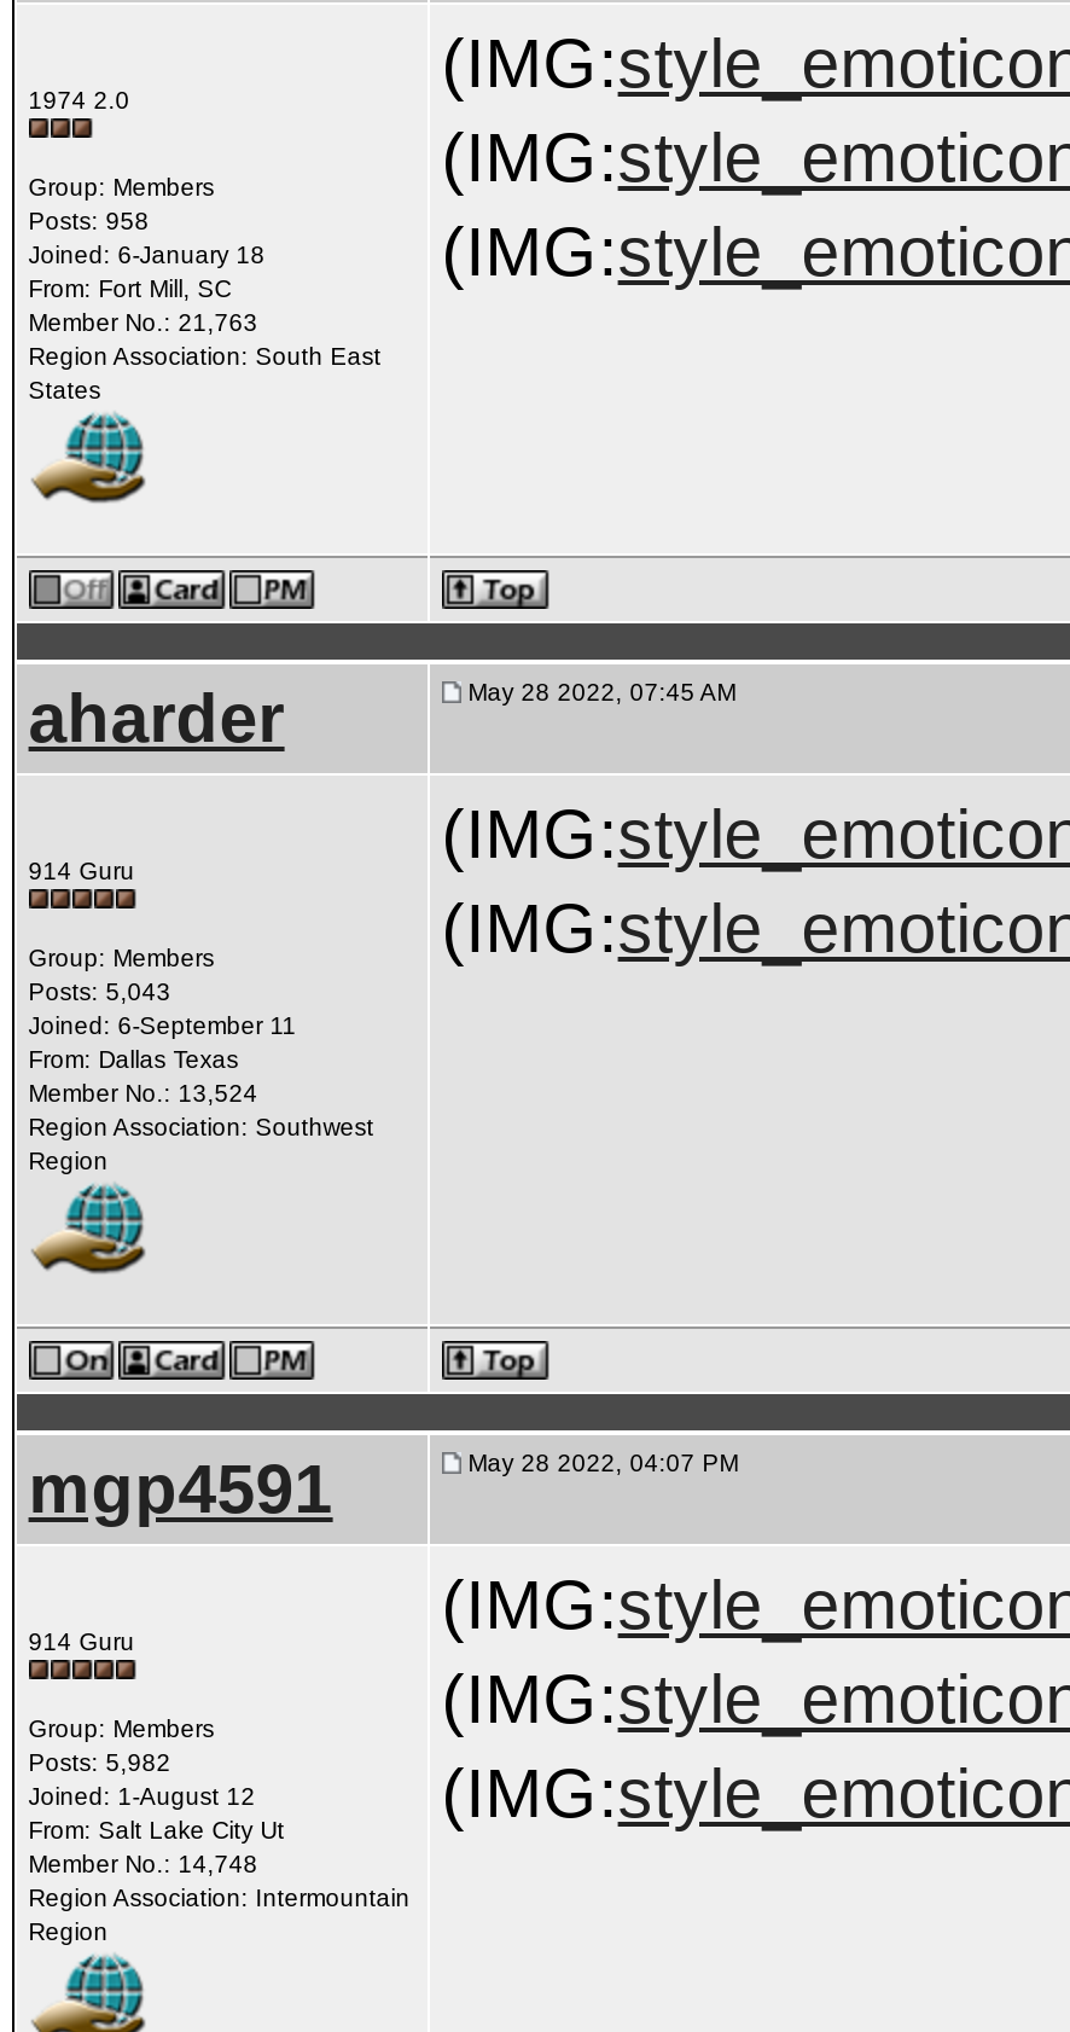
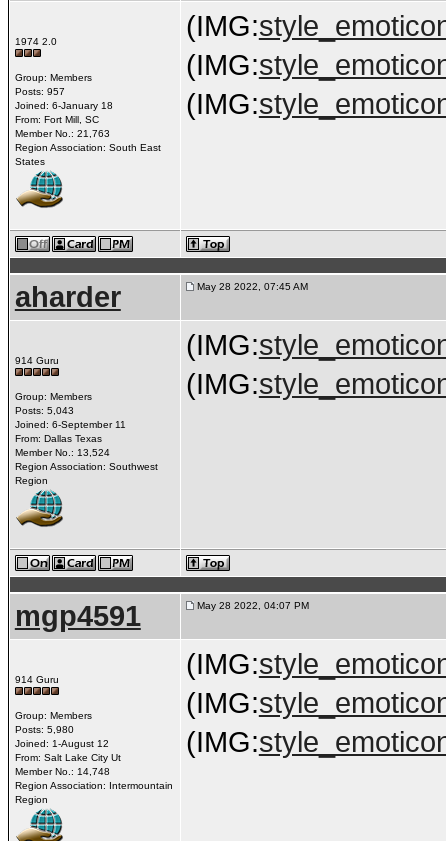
- Posts: 958
+ Posts: 957

- Posts: 5,982
+ Posts: 5,980
